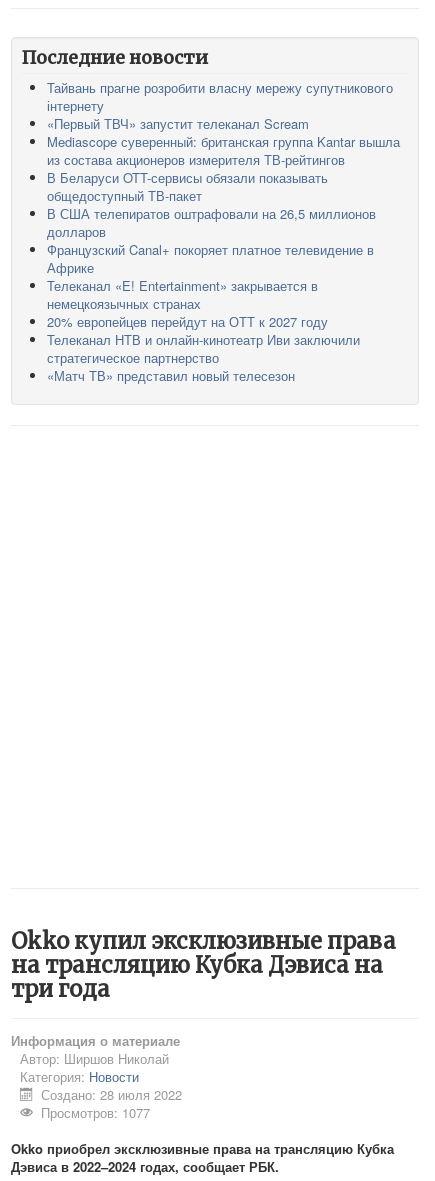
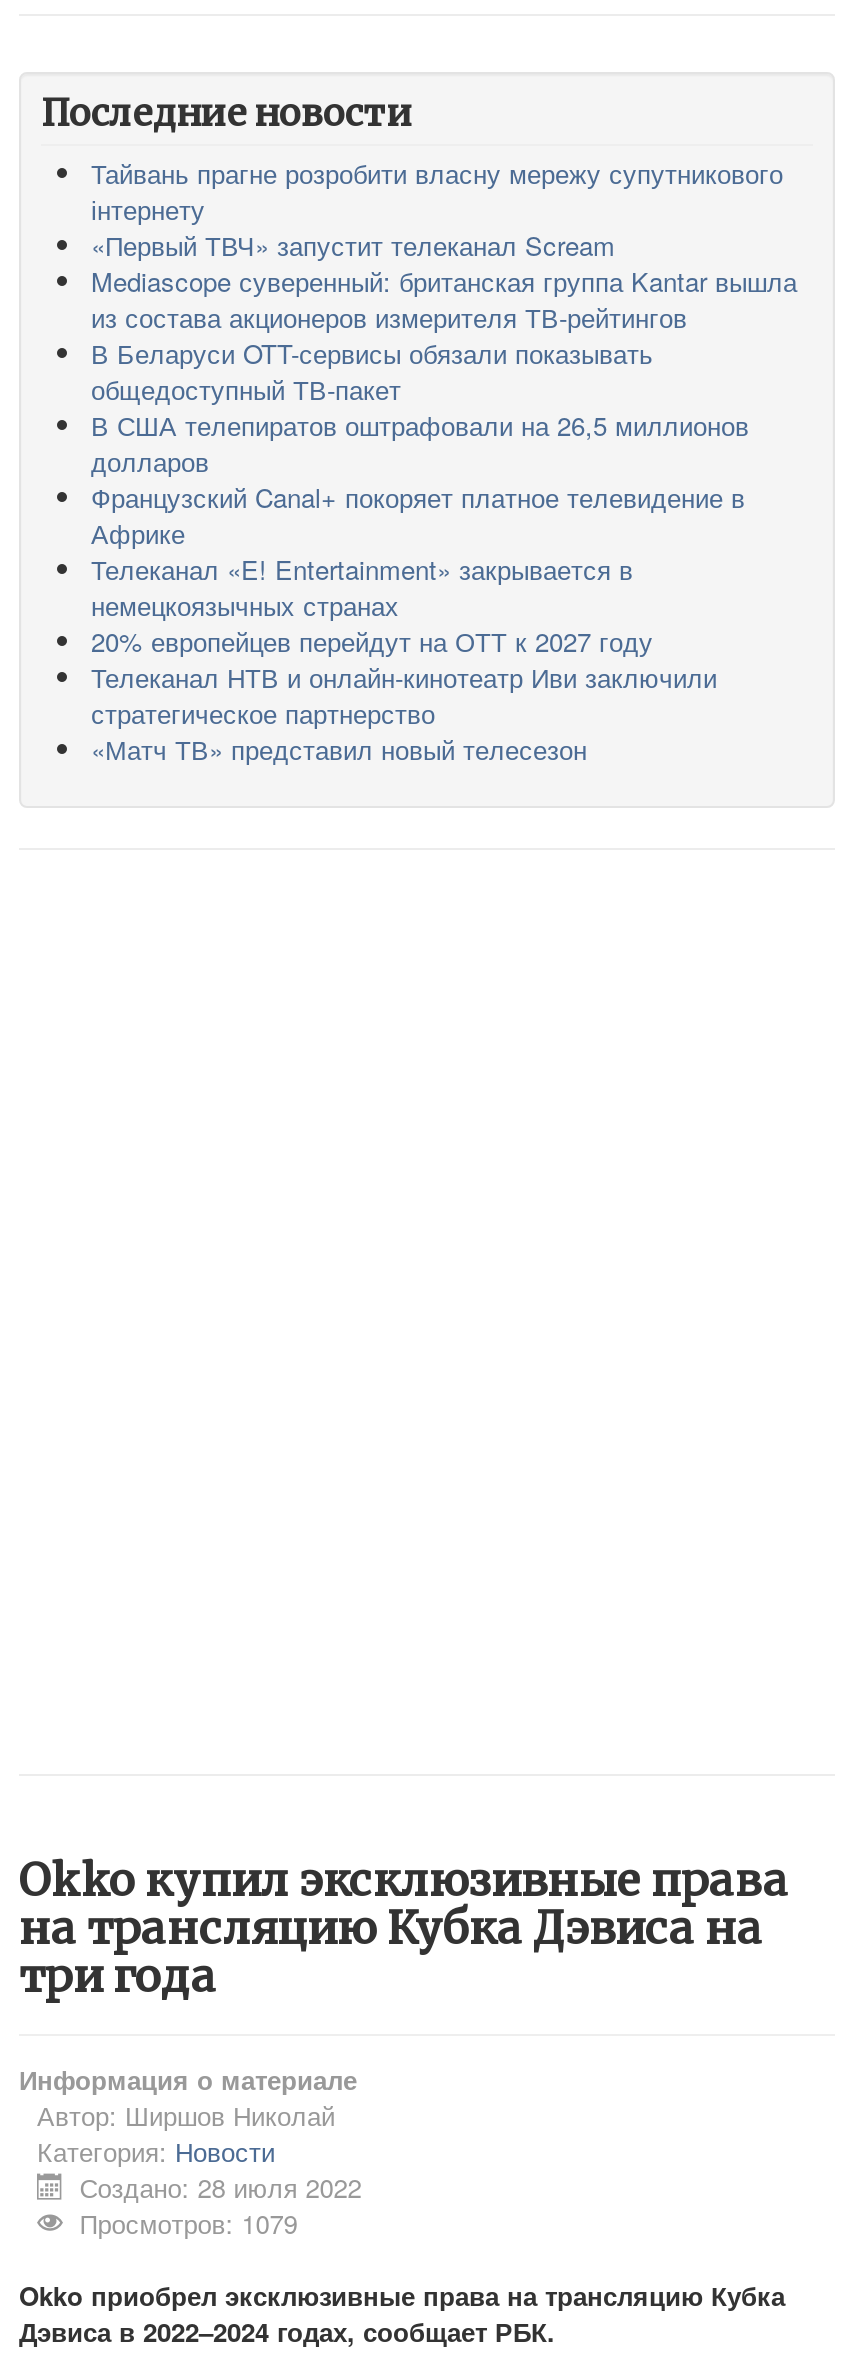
- Просмотров: 1077
+ Просмотров: 1079
